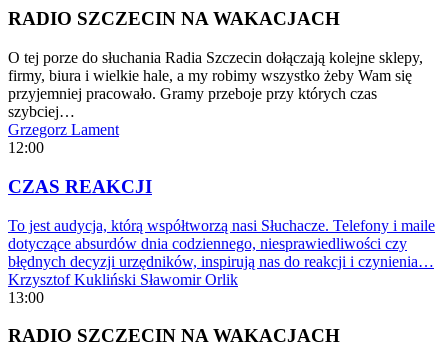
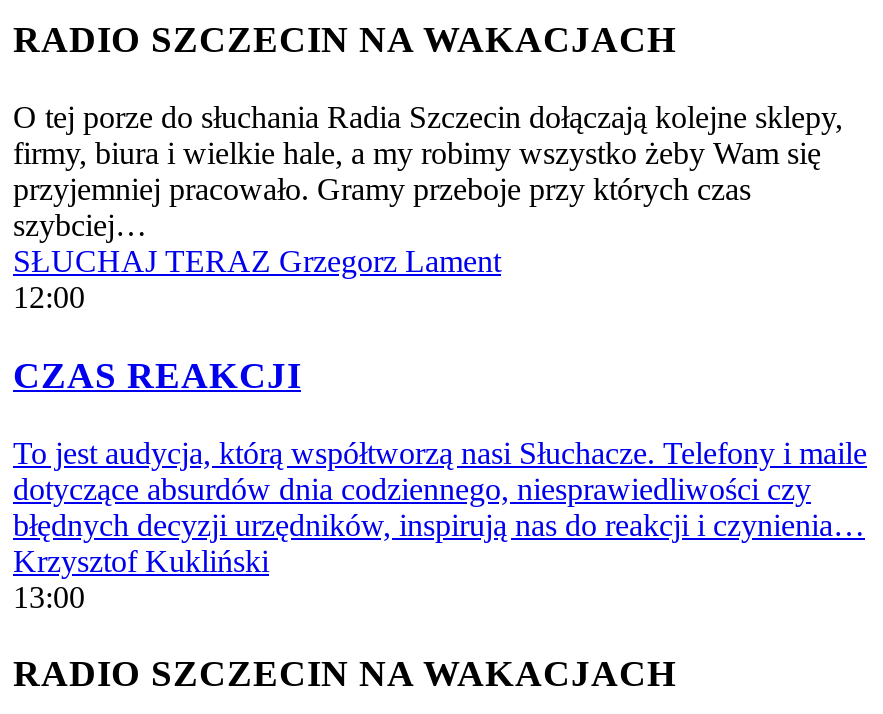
- Grzegorz Lament
+ SŁUCHAJ TERAZ Grzegorz Lament

- Krzysztof Kukliński Sławomir Orlik
+ Krzysztof Kukliński
